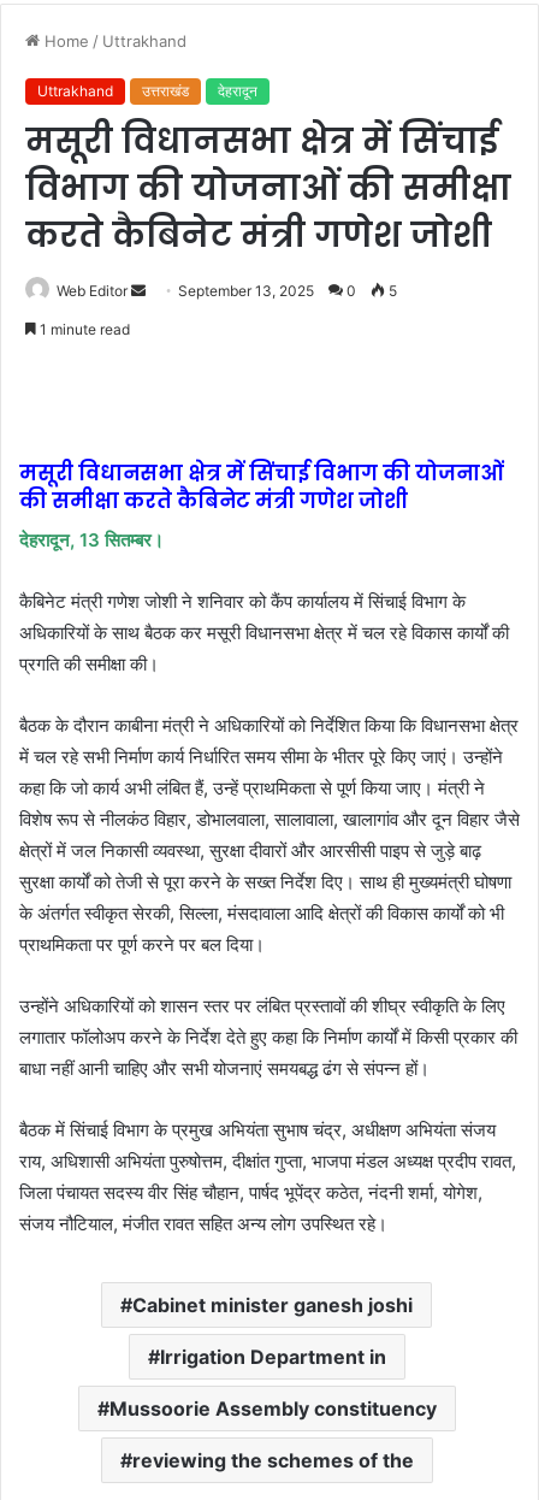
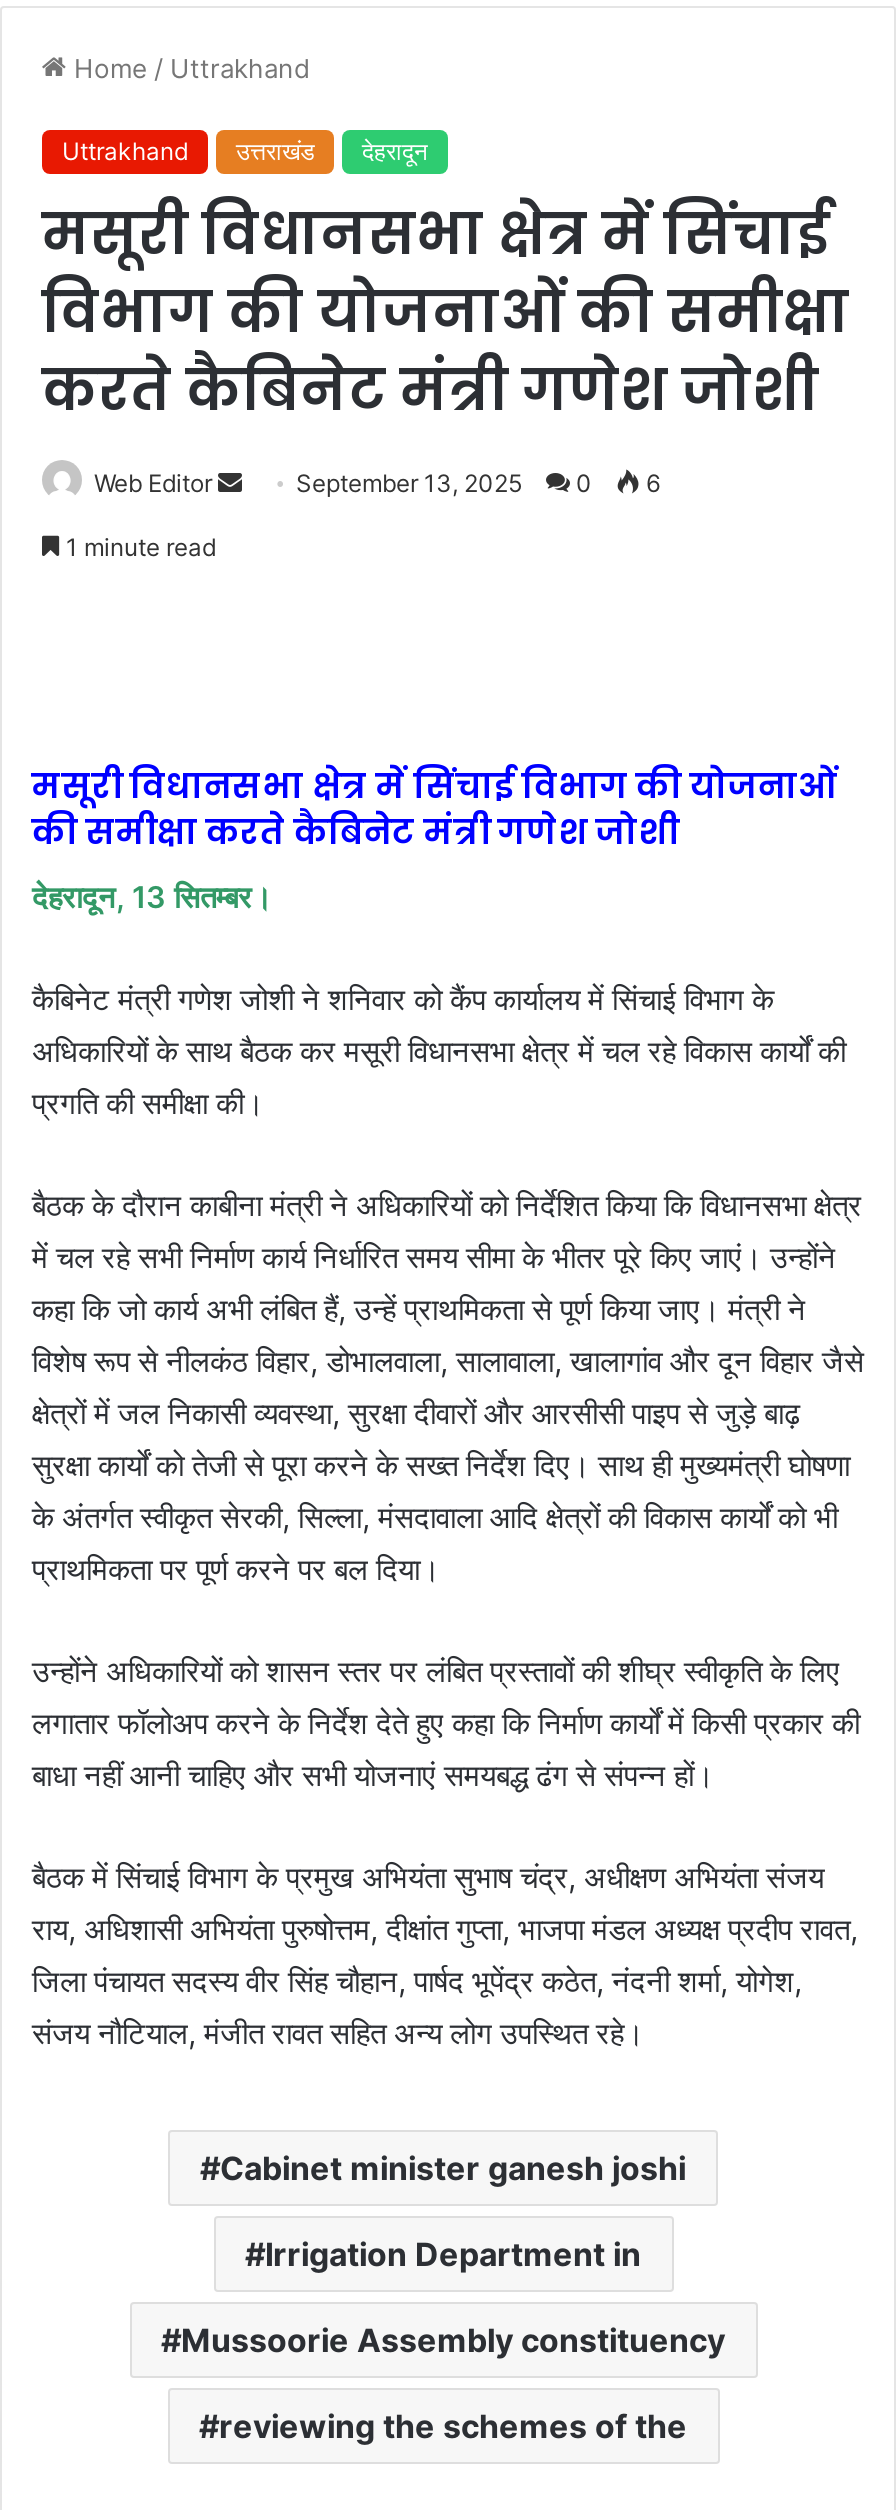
- 5
+ 6
